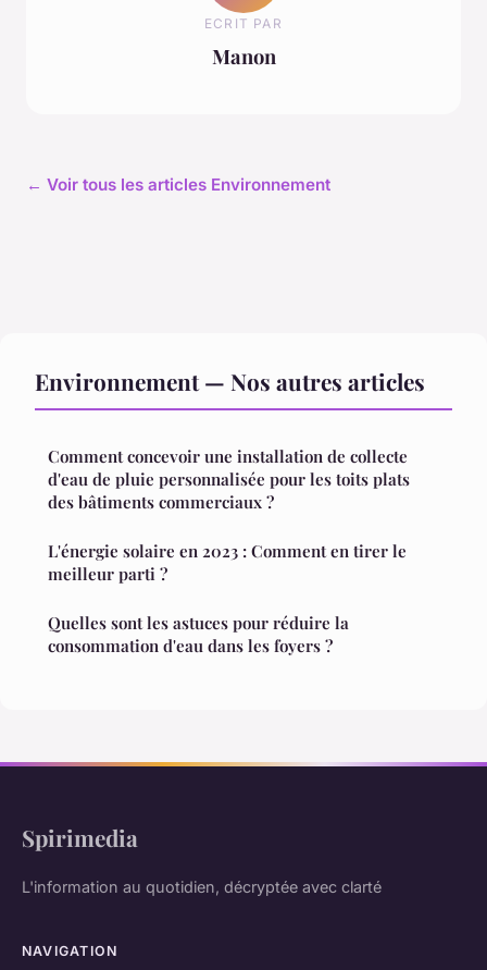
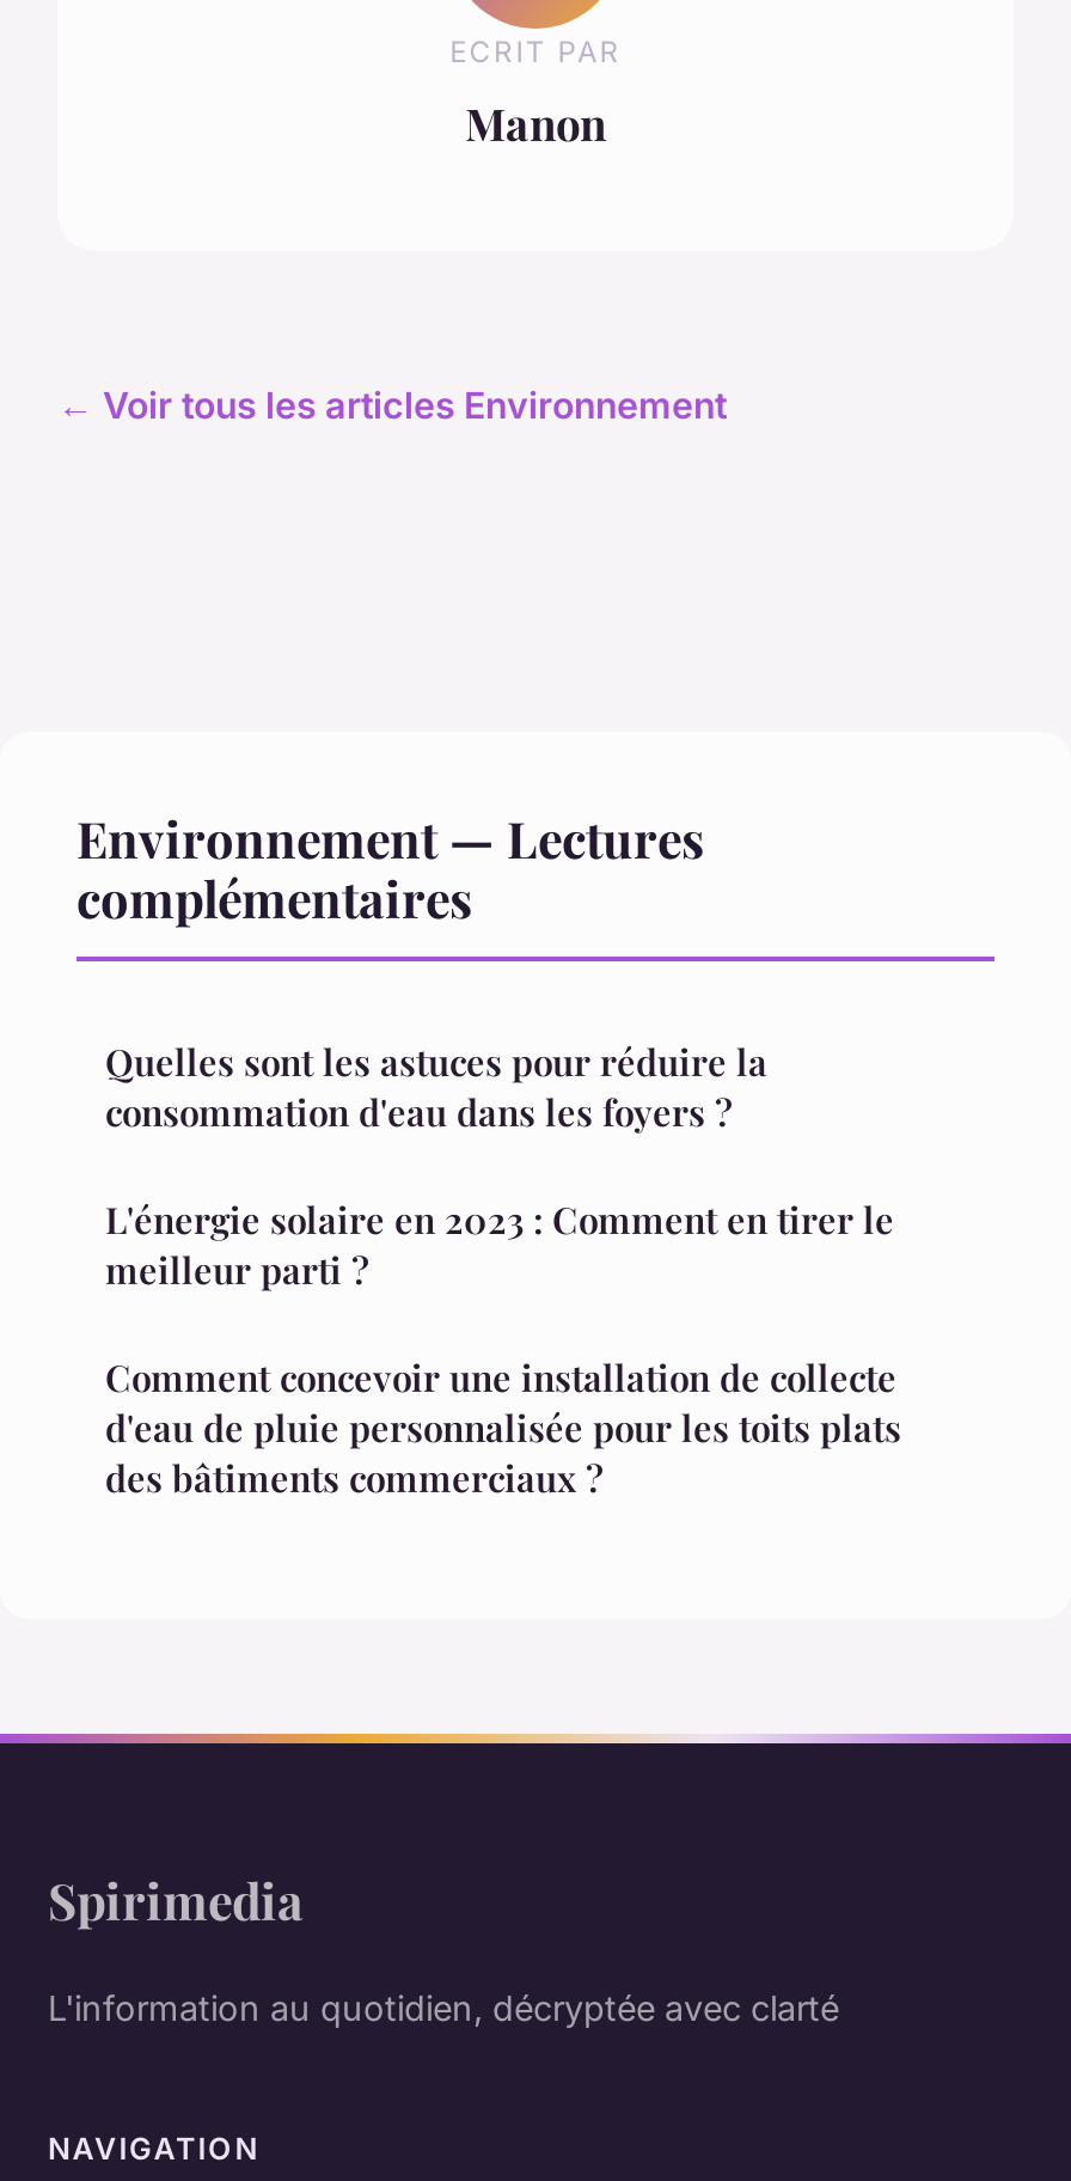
- Environnement — Nos autres articles
+ Environnement — Lectures
+ complémentaires

moved down: Comment concevoir une installation de collecte | d'eau de pluie personnalisée pour les toits plats | des bâtiments commerciaux ?

moved up: L'énergie solaire en 2023 : Comment en tirer le | meilleur parti ? | Quelles sont les astuces pour réduire la | consommation d'eau dans les foyers ?
